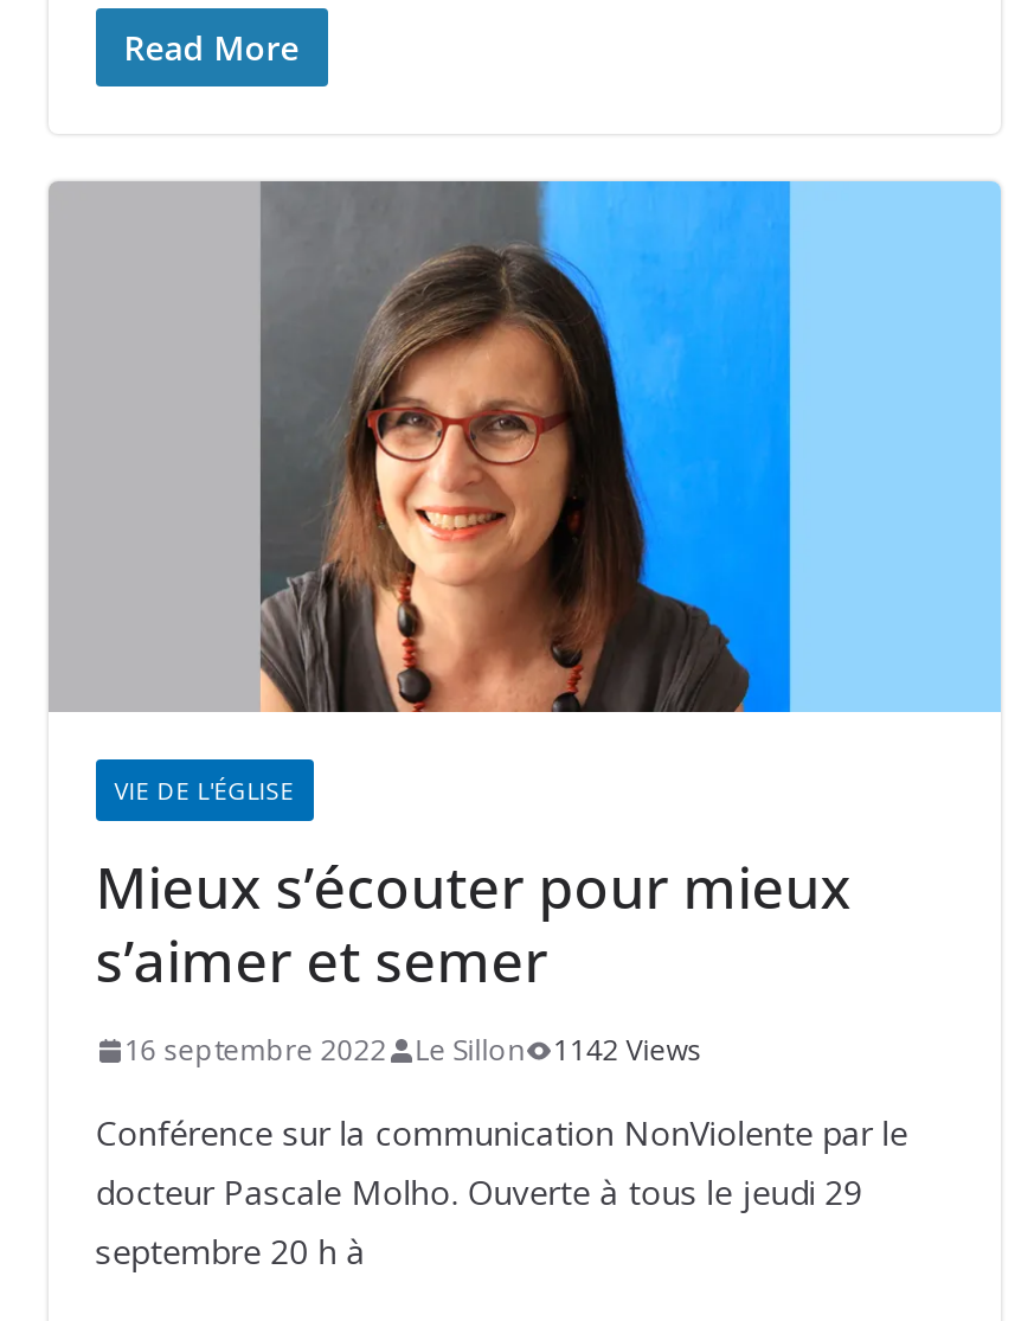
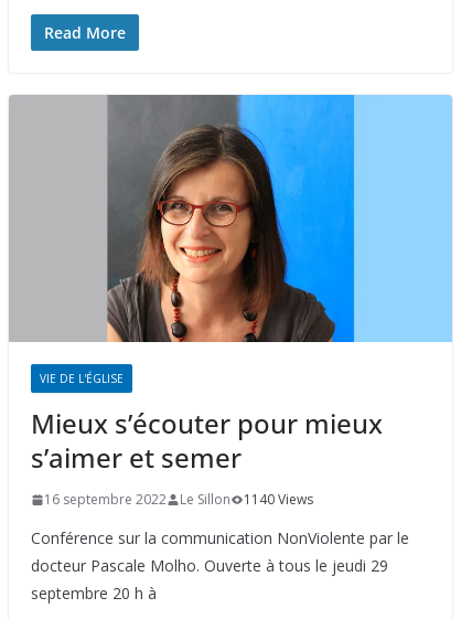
- 16 septembre 2022 Le Sillon 1142 Views
+ 16 septembre 2022 Le Sillon 1140 Views
